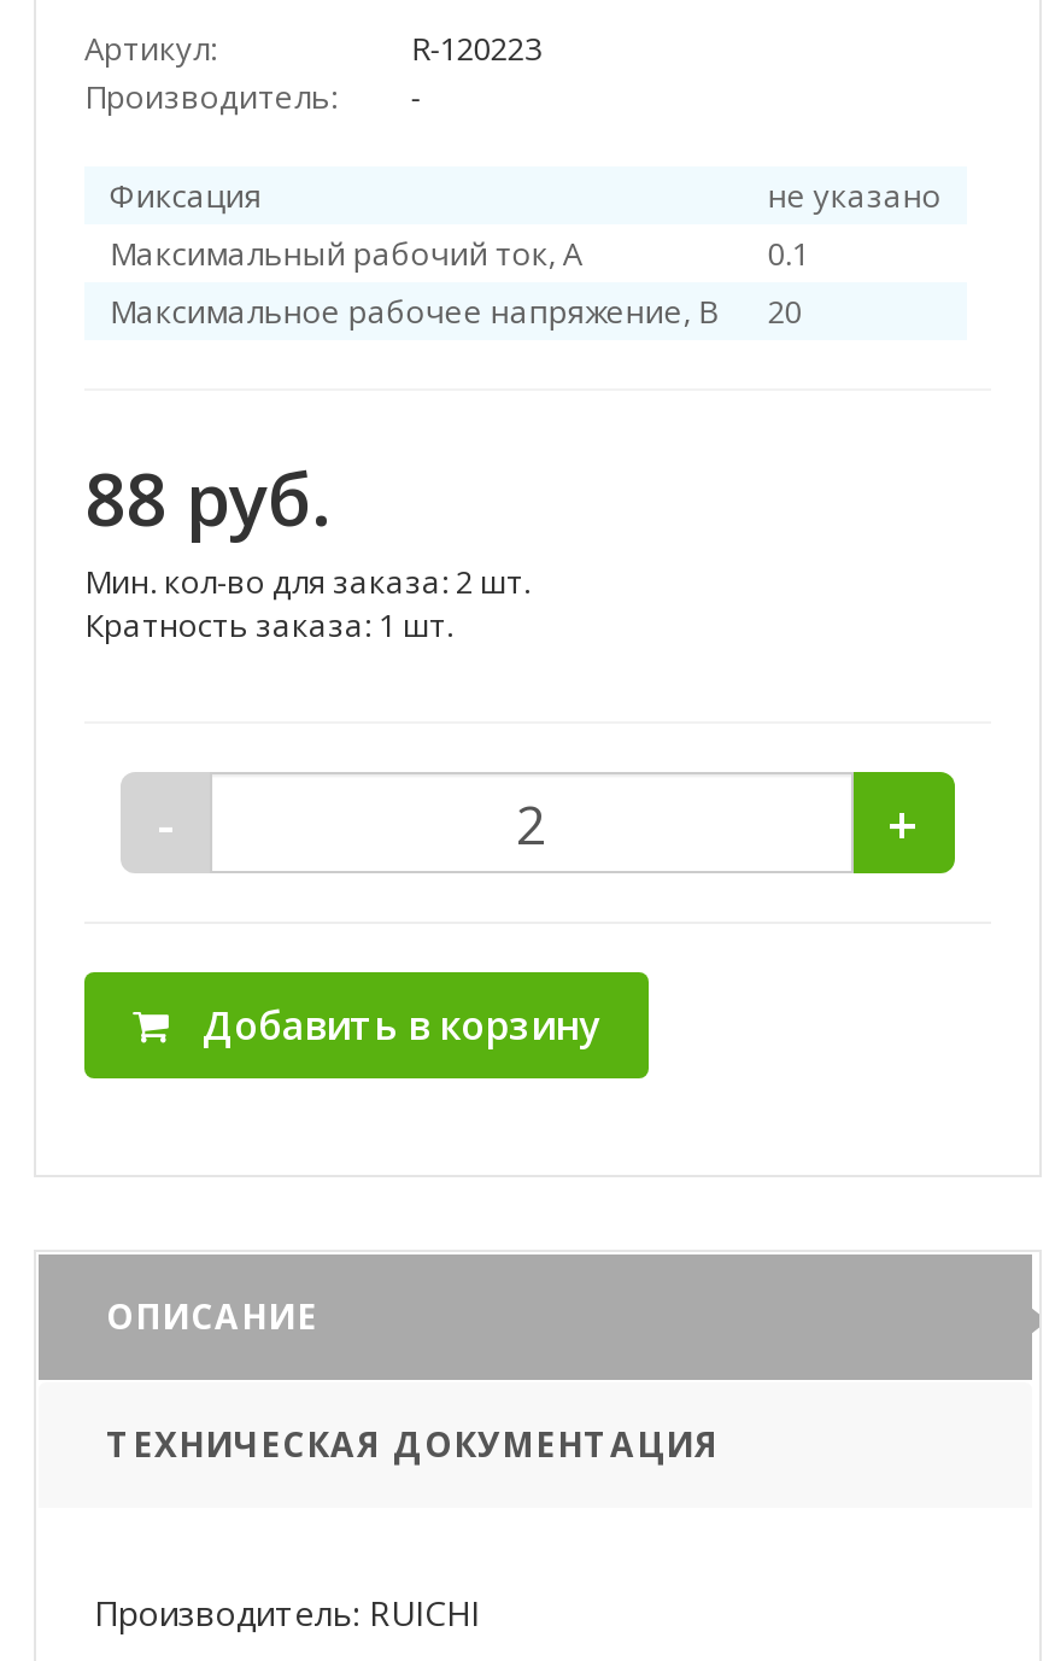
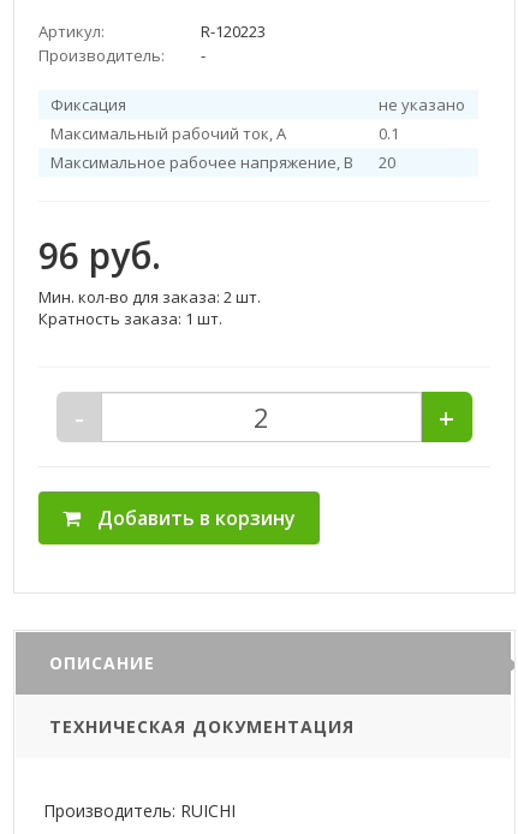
- 88 руб.
+ 96 руб.
